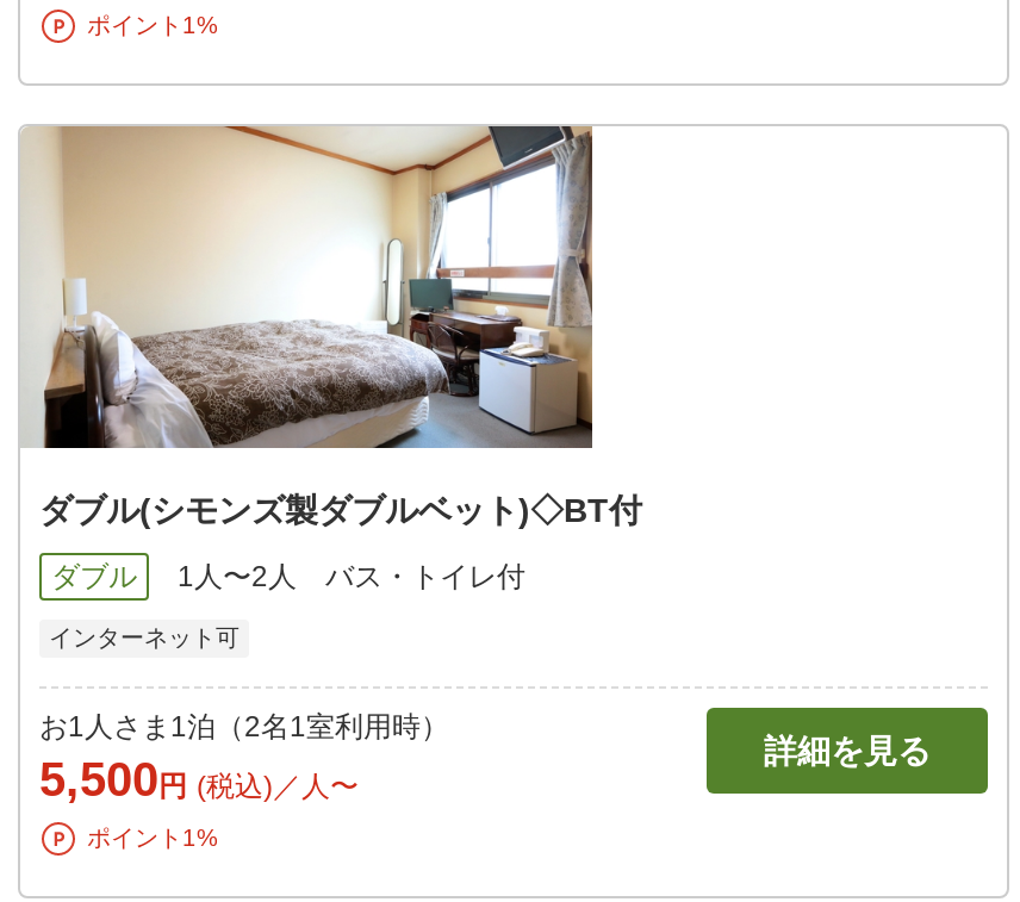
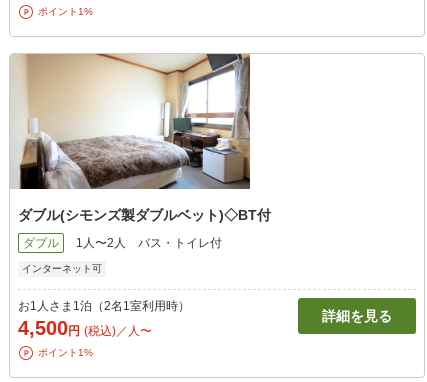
- 5,500円 (税込)／人〜
+ 4,500円 (税込)／人〜
